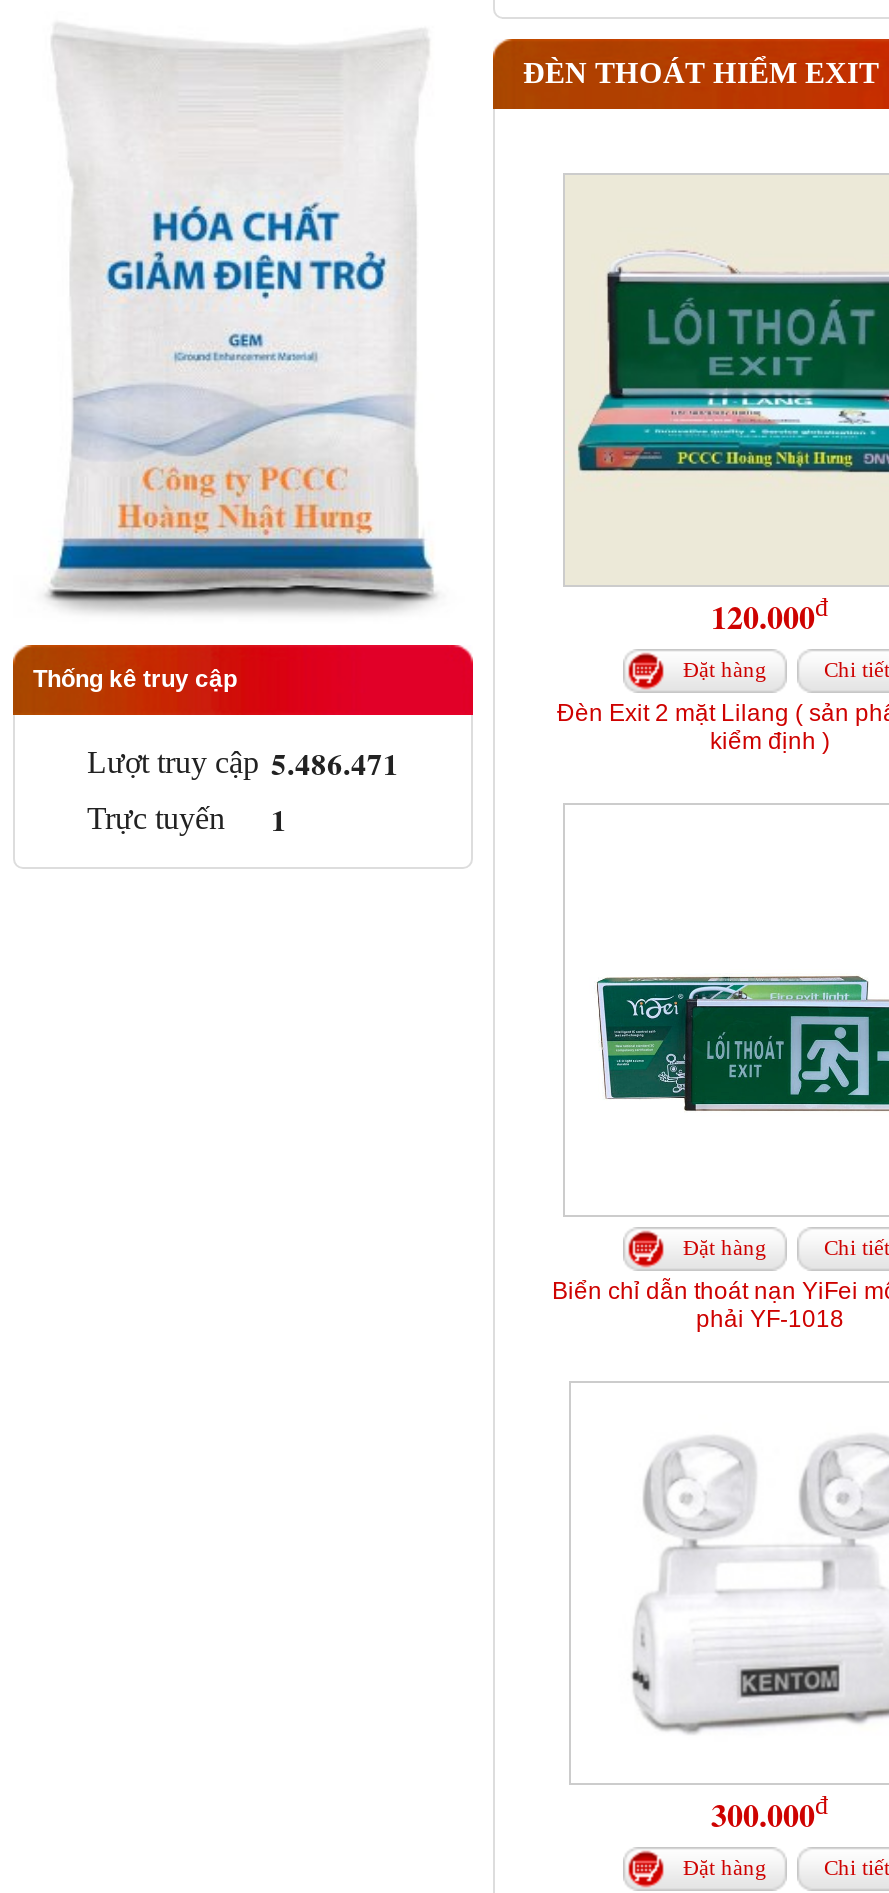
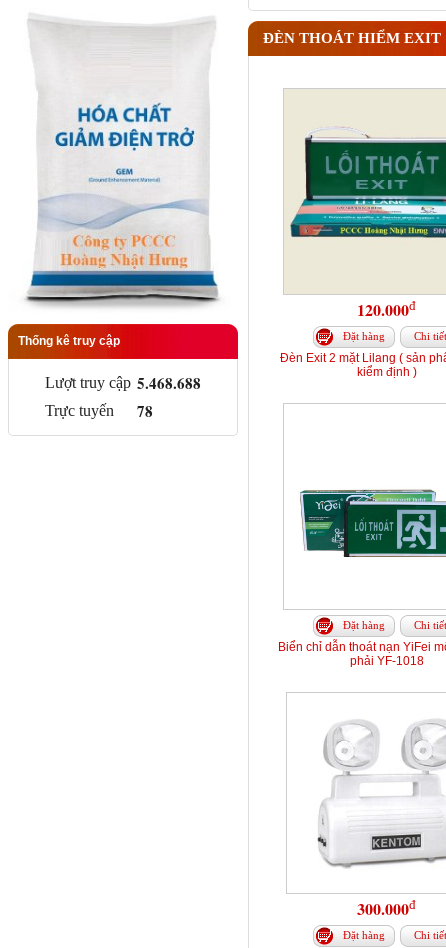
- Lượt truy cập 5.486.471
+ Lượt truy cập 5.468.688

- Trực tuyến 1
+ Trực tuyến 78
